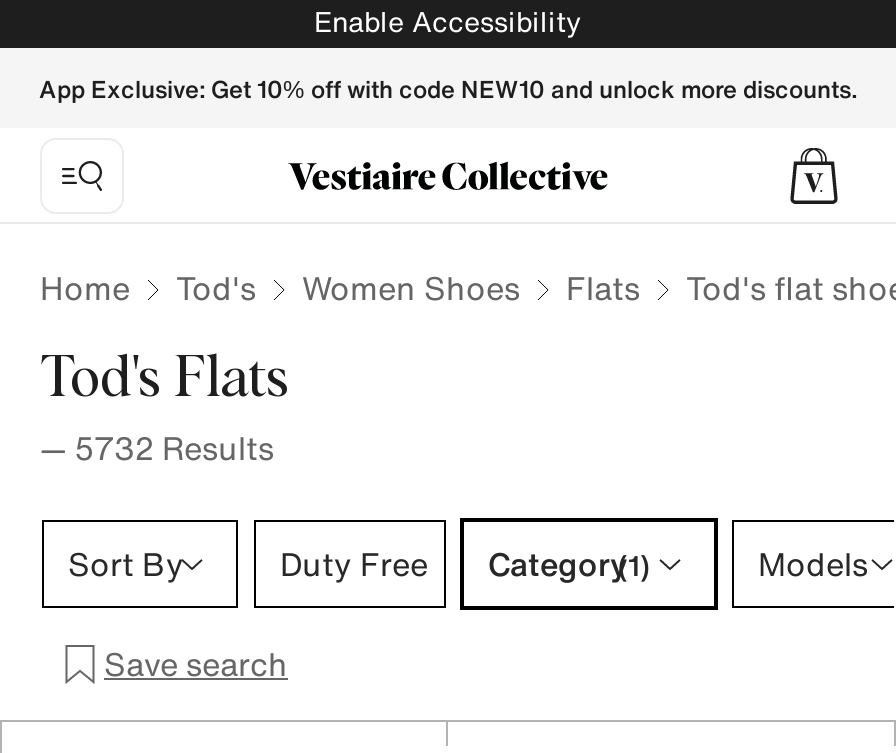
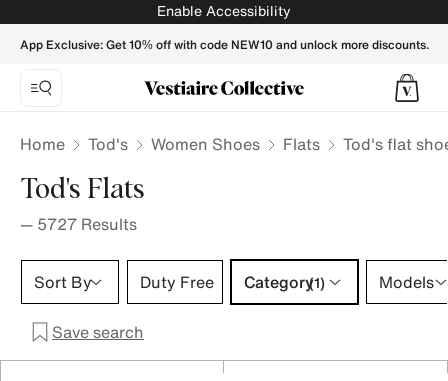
- — 5732 Results
+ — 5727 Results
